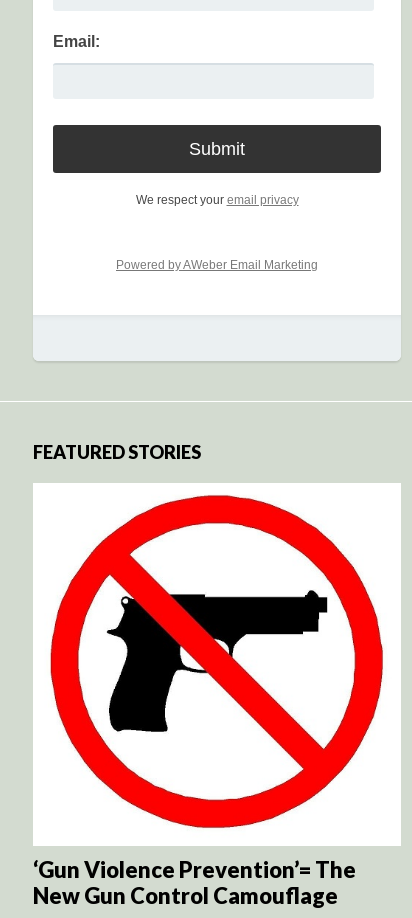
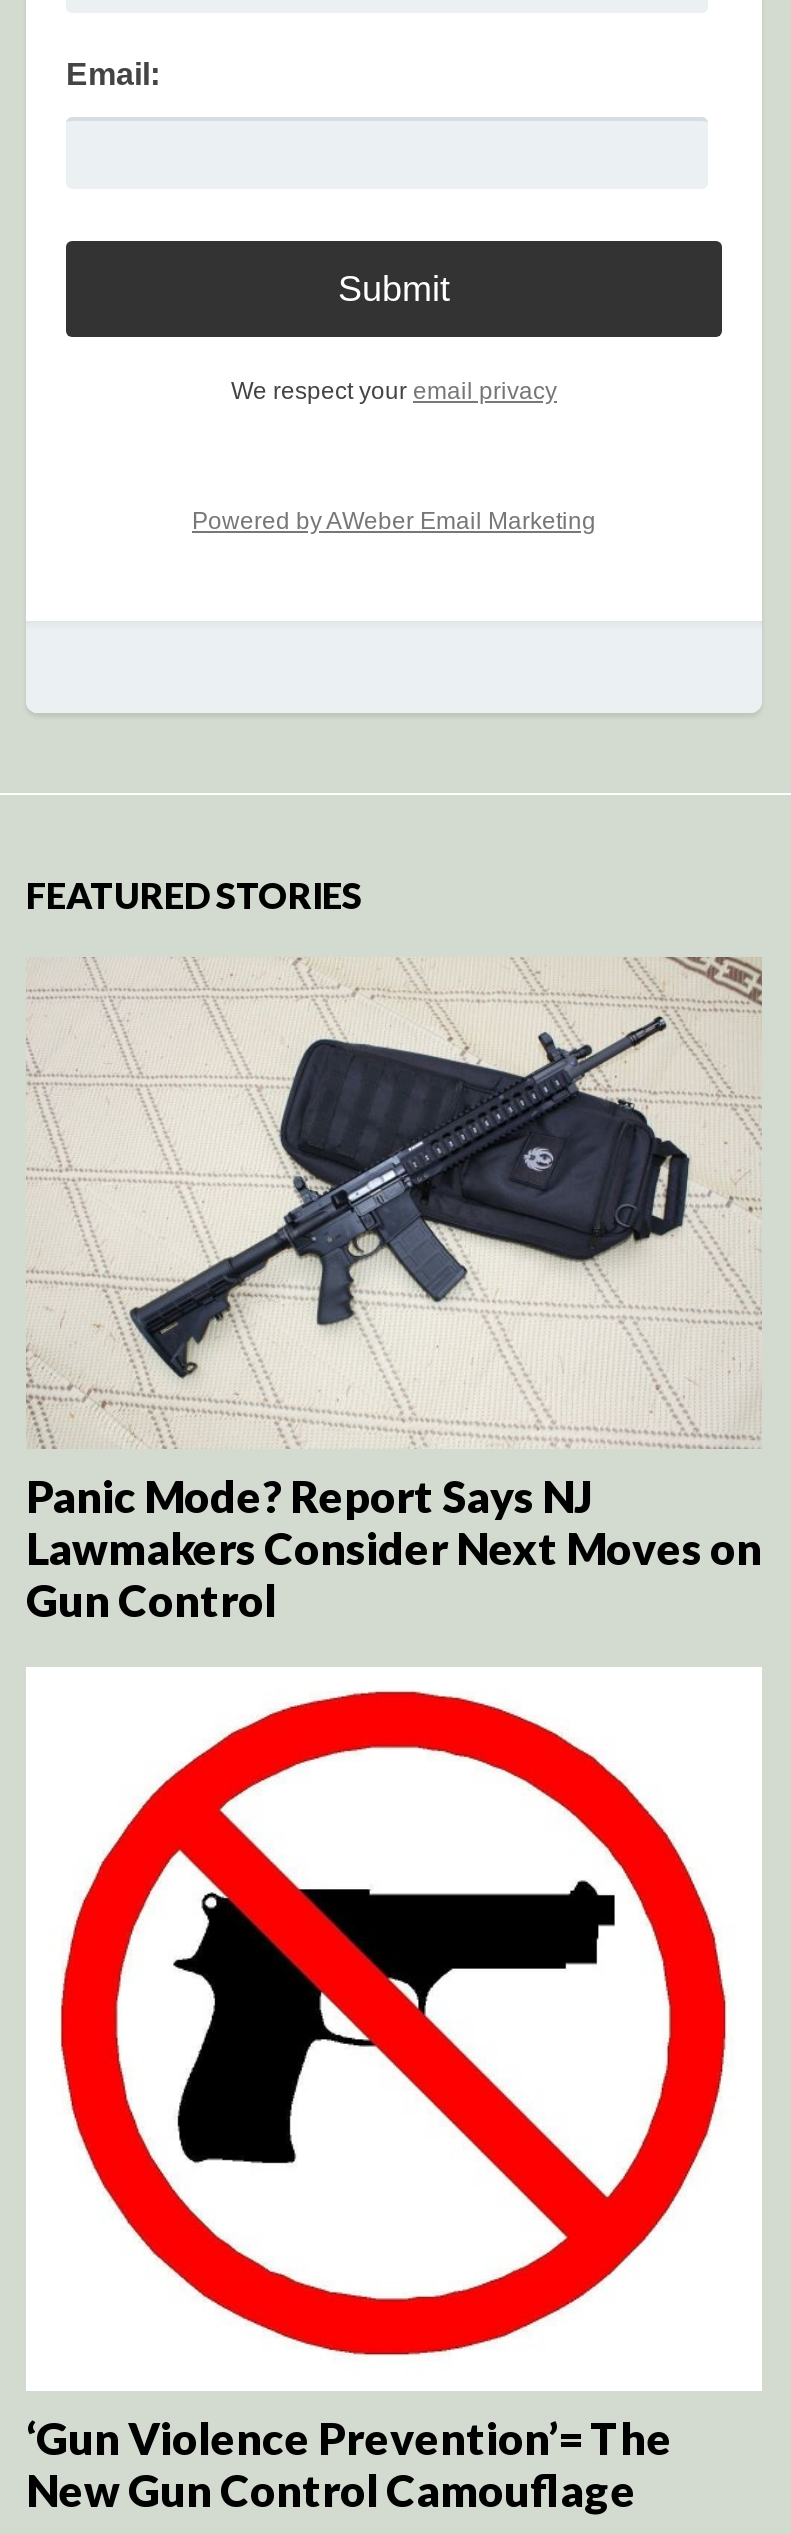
+ [image]
+ Panic Mode? Report Says NJ
+ Lawmakers Consider Next Moves on
+ Gun Control
